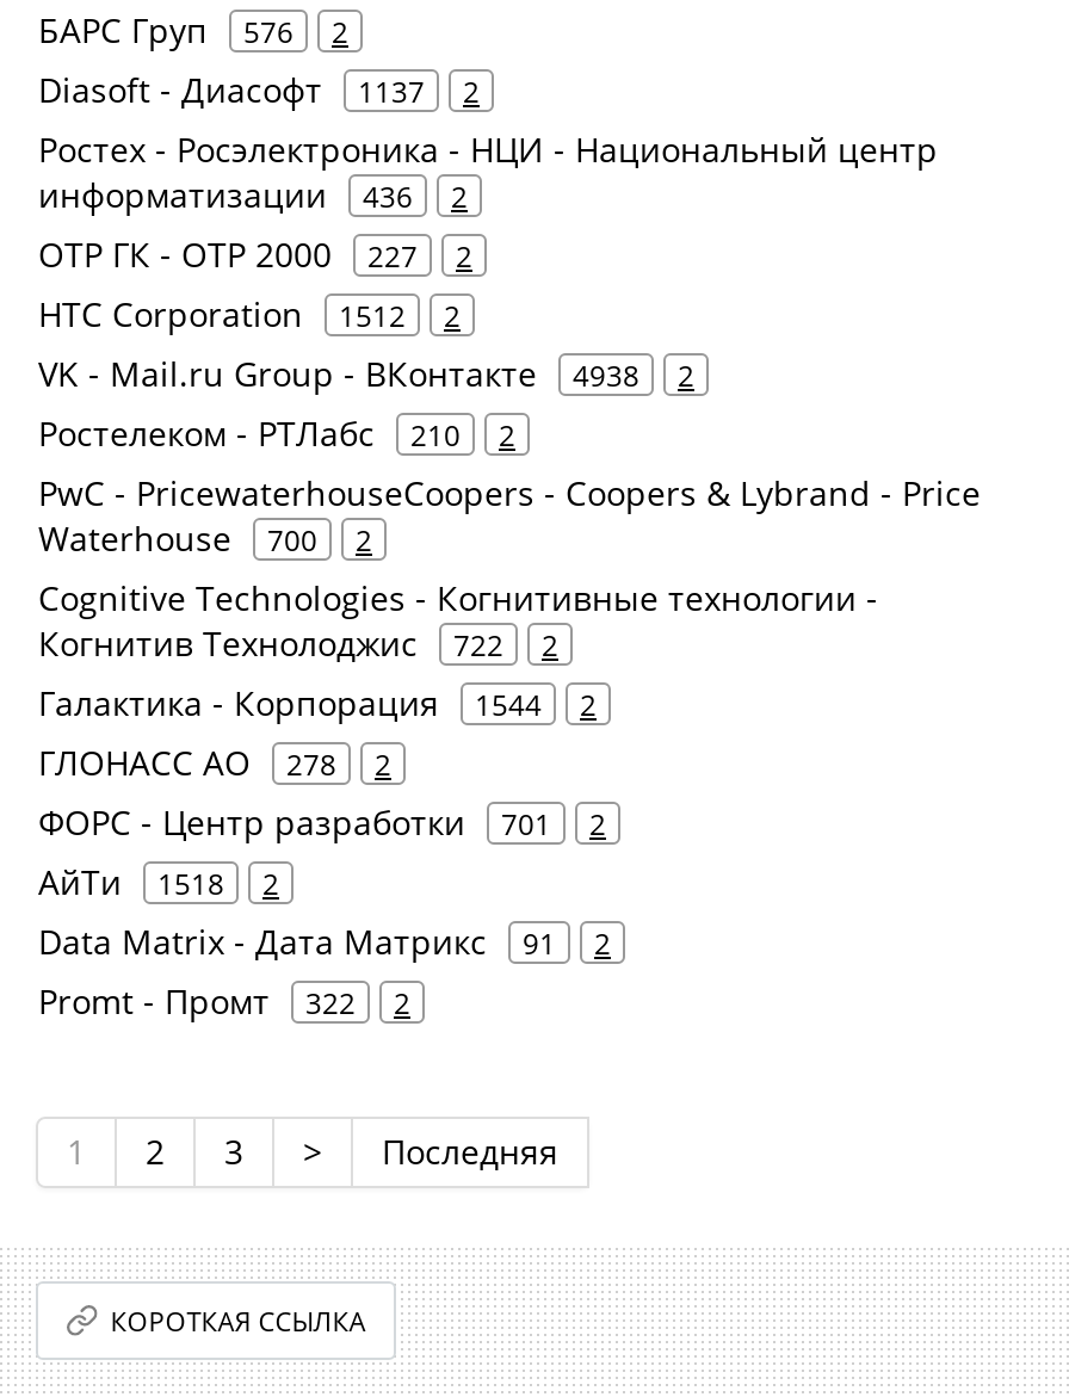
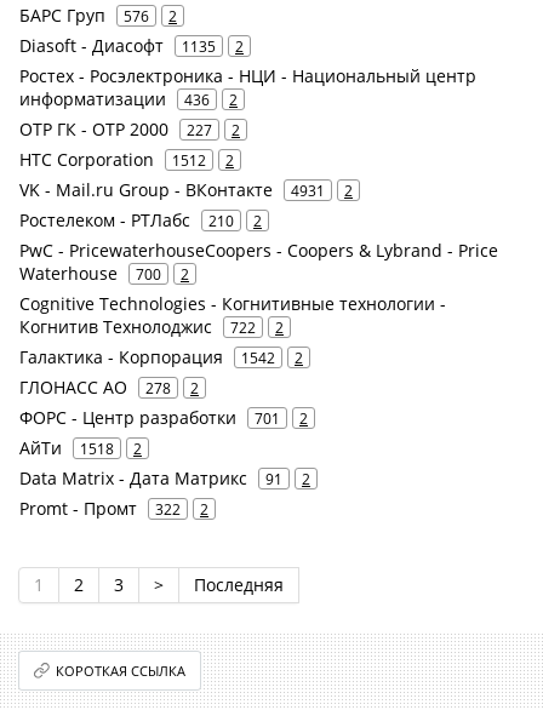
- Diasoft - Диасофт 1137 2
+ Diasoft - Диасофт 1135 2

- VK - Mail.ru Group - ВКонтакте 4938 2
+ VK - Mail.ru Group - ВКонтакте 4931 2

- Галактика - Корпорация 1544 2
+ Галактика - Корпорация 1542 2
